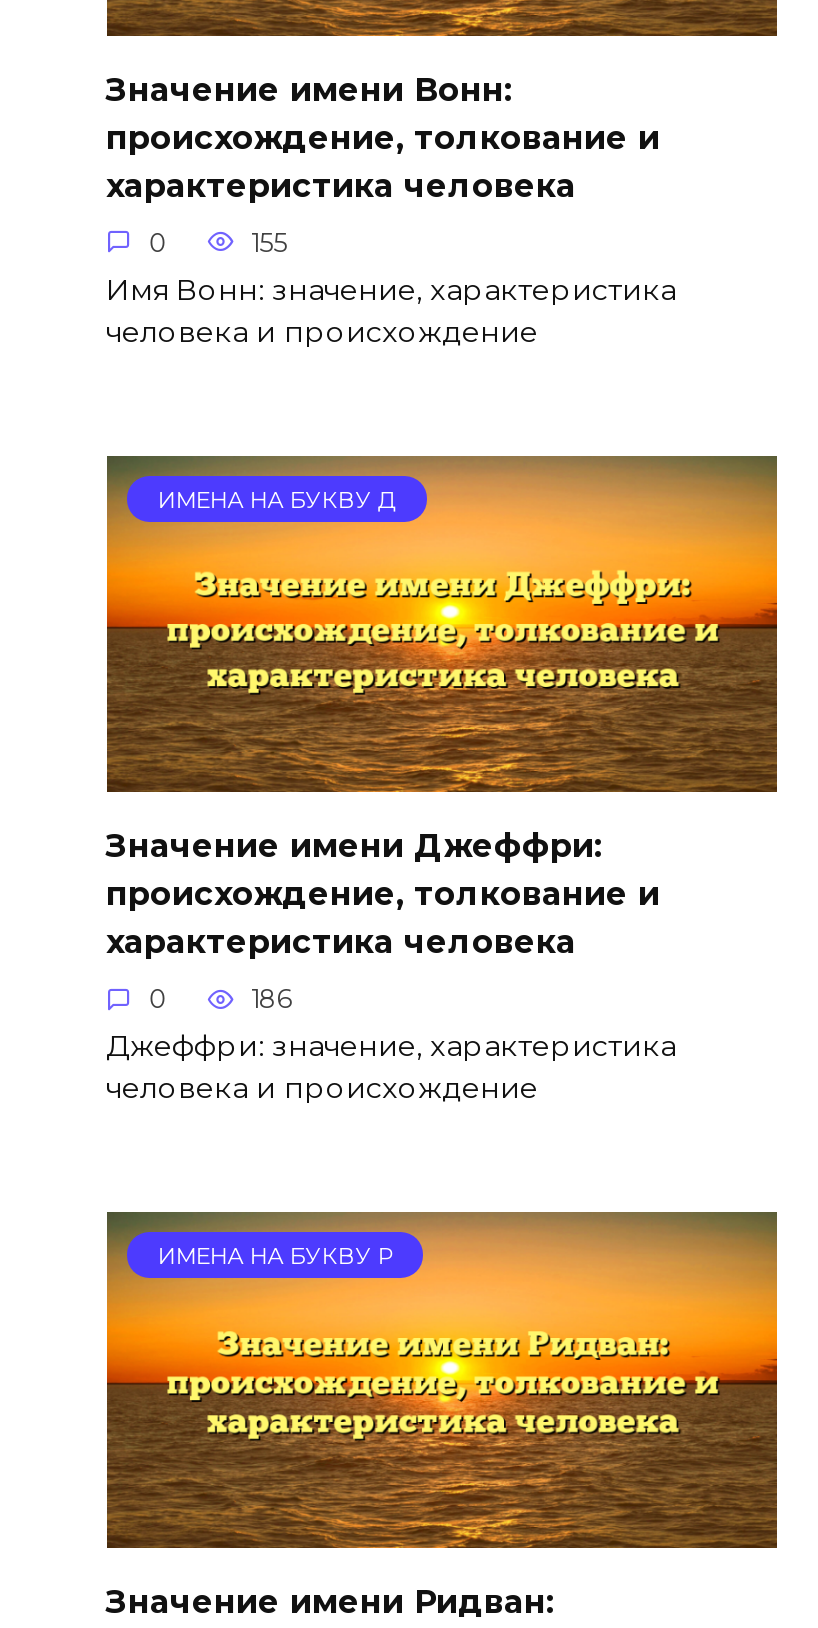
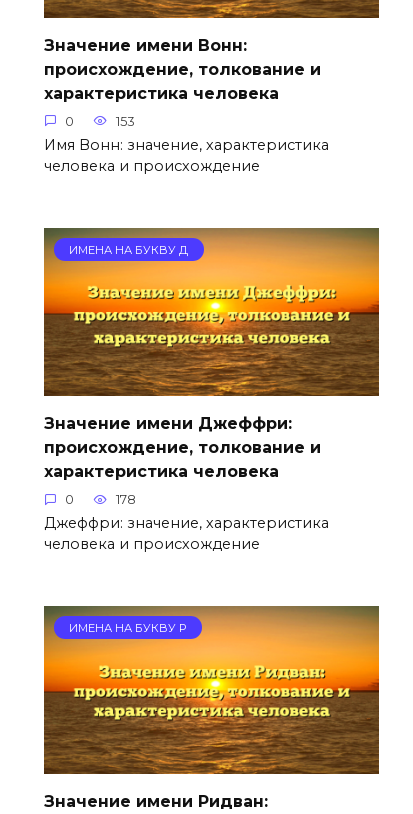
- 155
+ 153

- 186
+ 178
